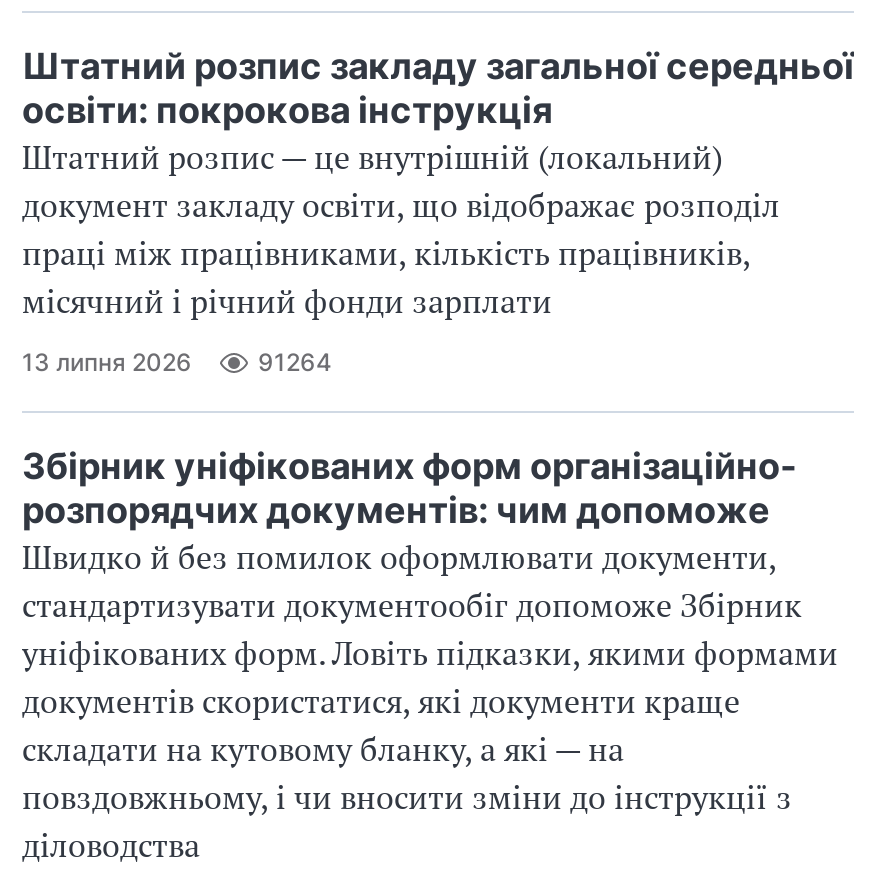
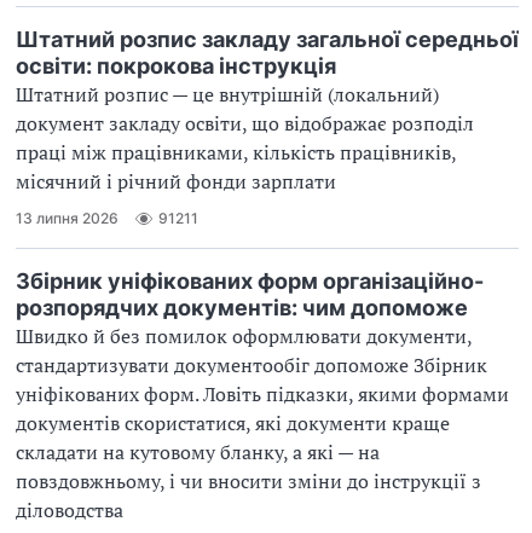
- 91264
+ 91211
